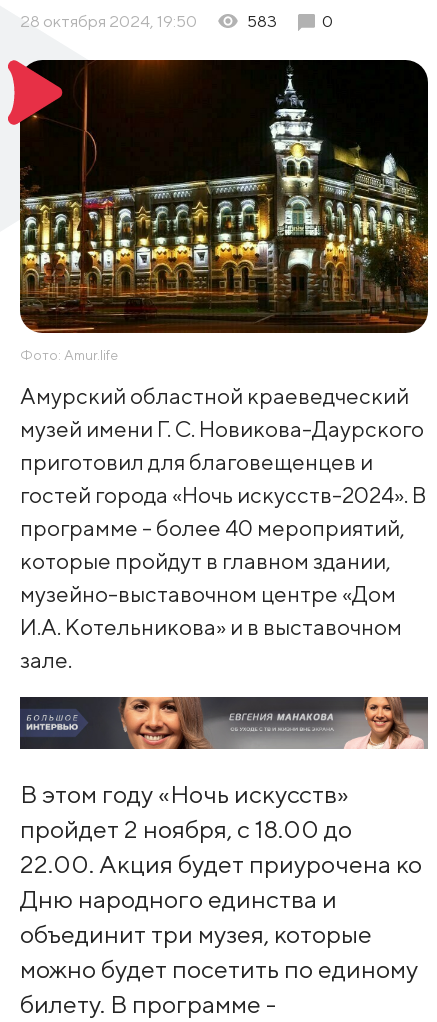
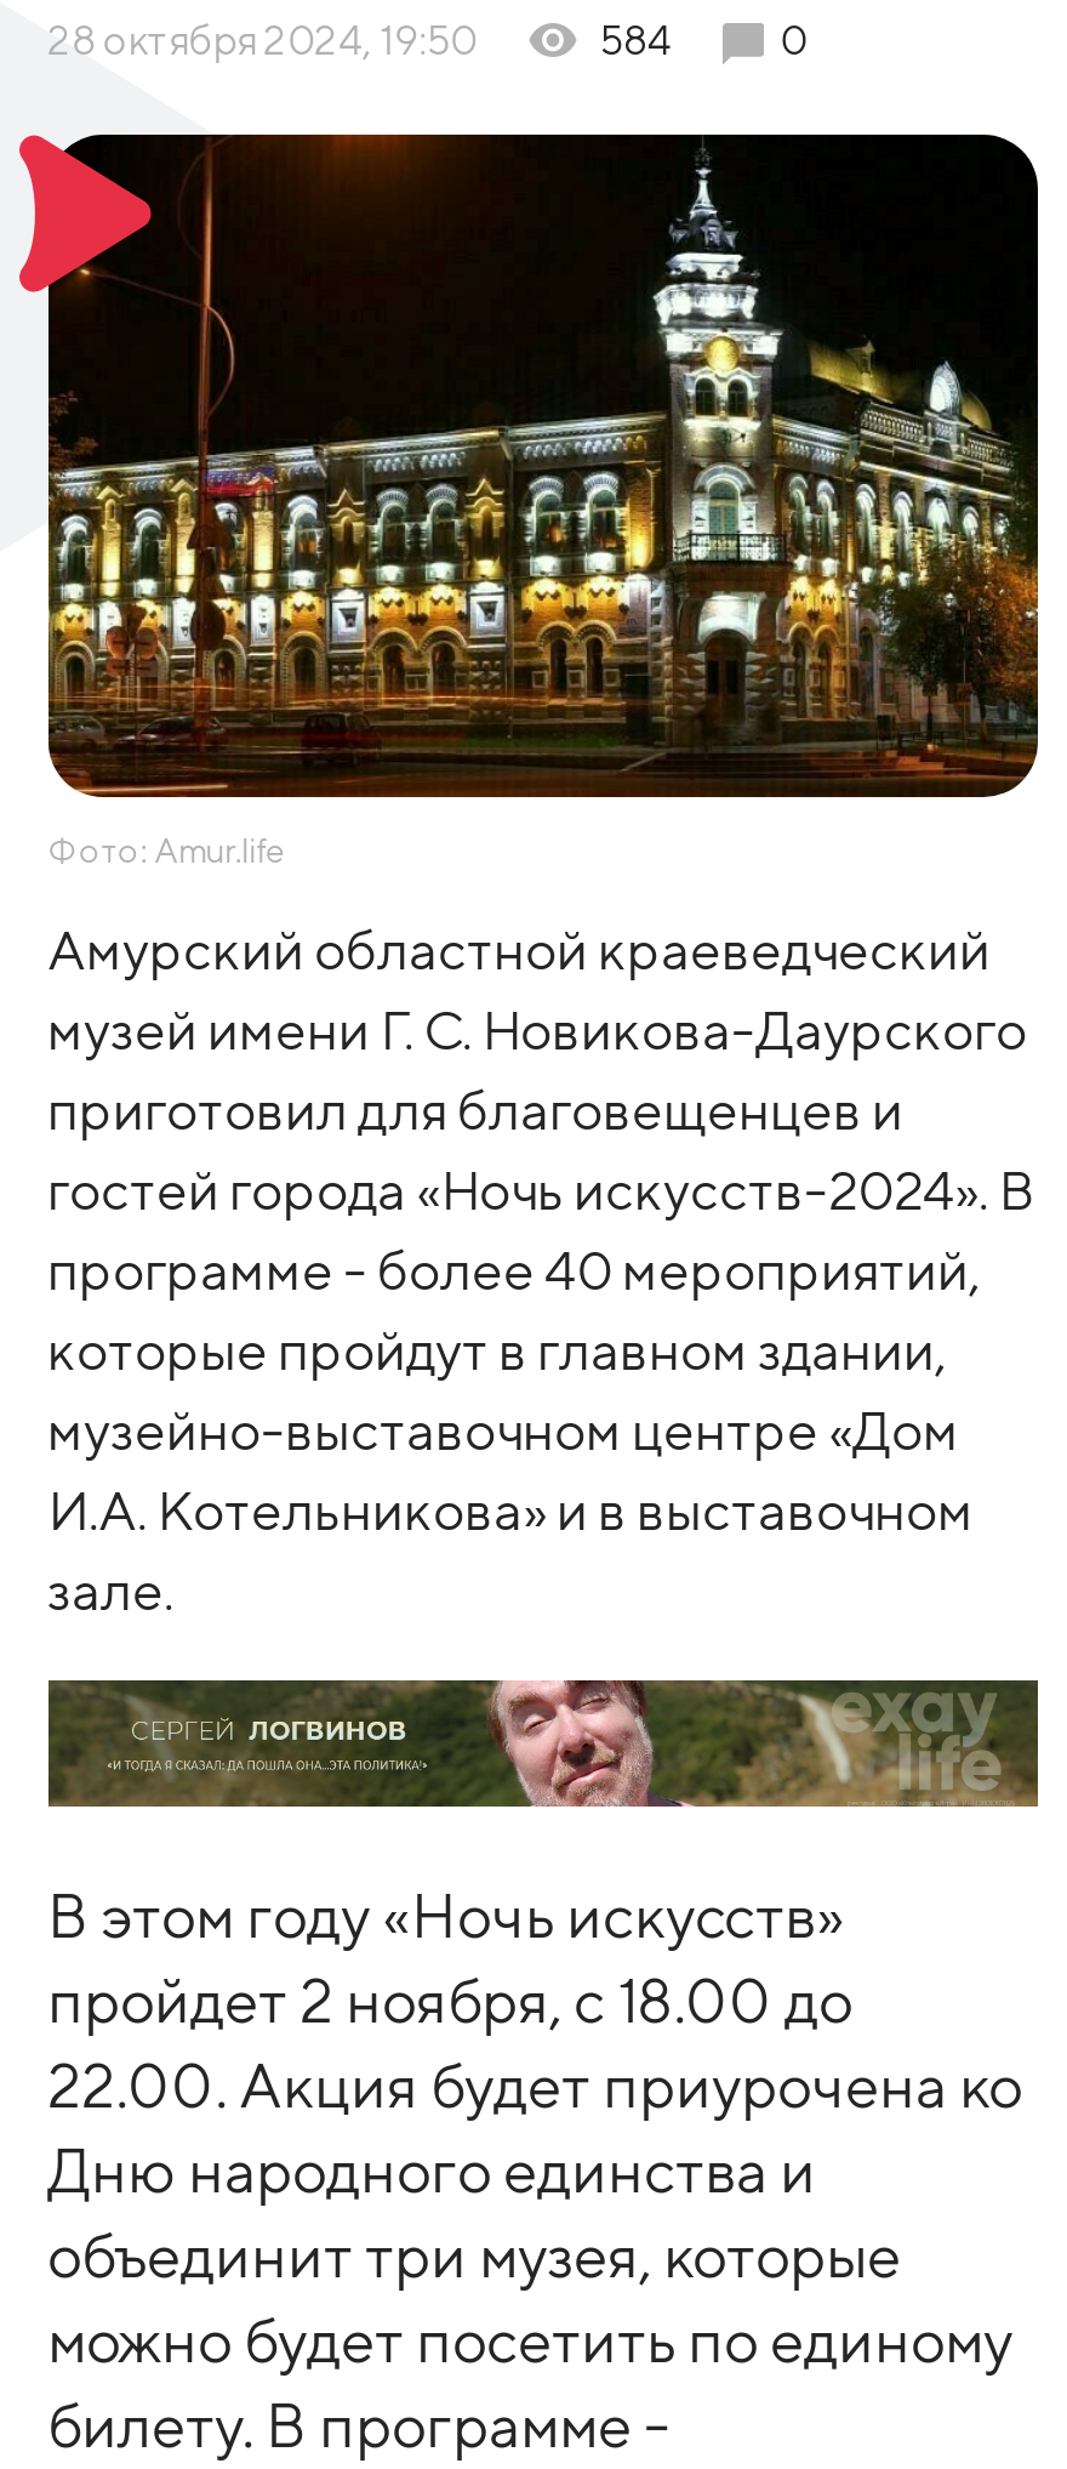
- 583
+ 584

- [image]
+ [image]
